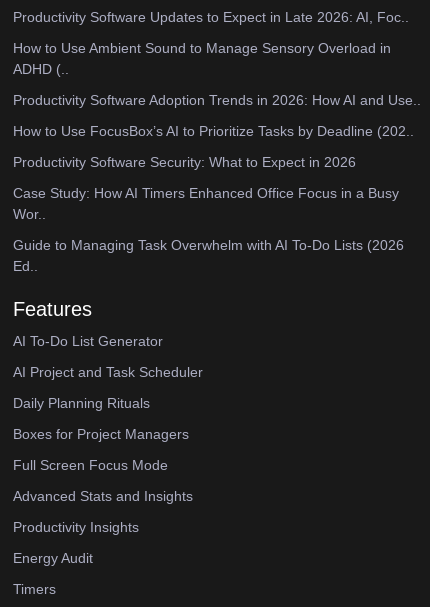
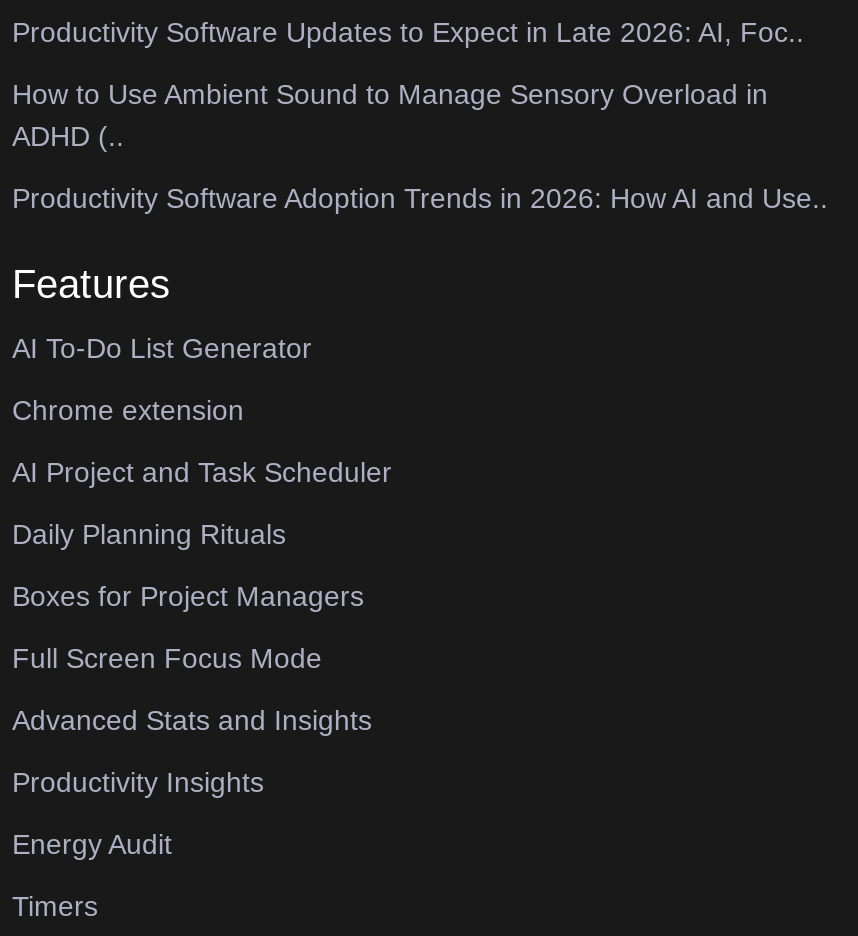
- How to Use FocusBox’s AI to Prioritize Tasks by Deadline (202..
- Productivity Software Security: What to Expect in 2026
- Case Study: How AI Timers Enhanced Office Focus in a Busy
- Wor..
- Guide to Managing Task Overwhelm with AI To-Do Lists (2026
- Ed..

moved up: Features | AI To-Do List Generator

+ Chrome extension
